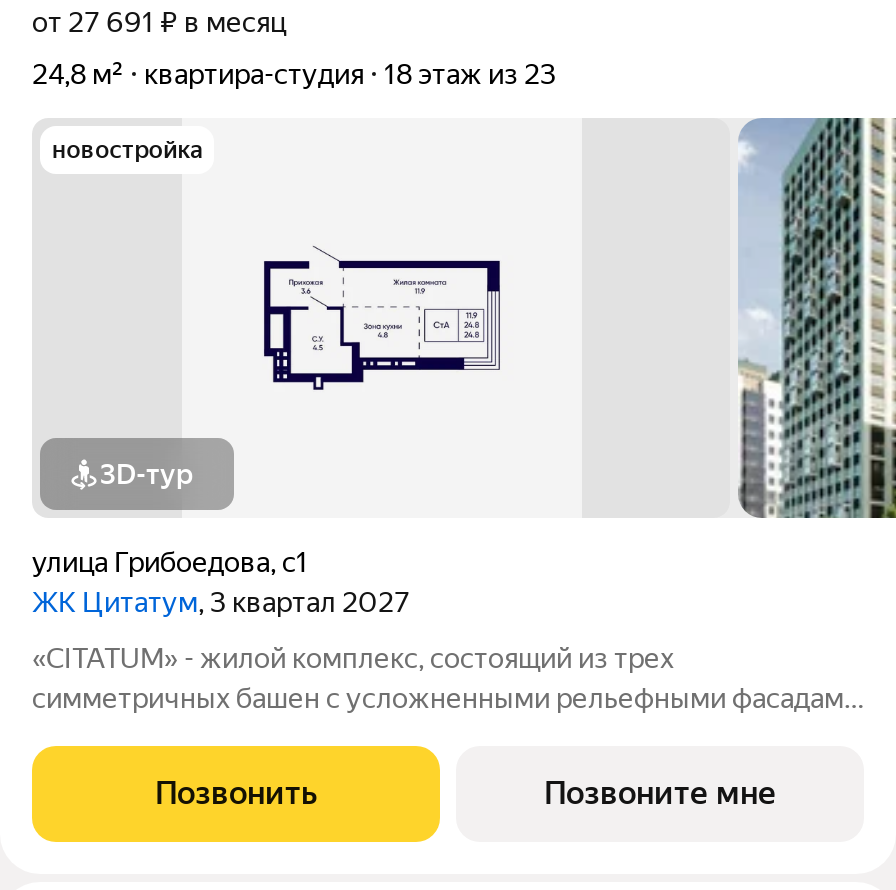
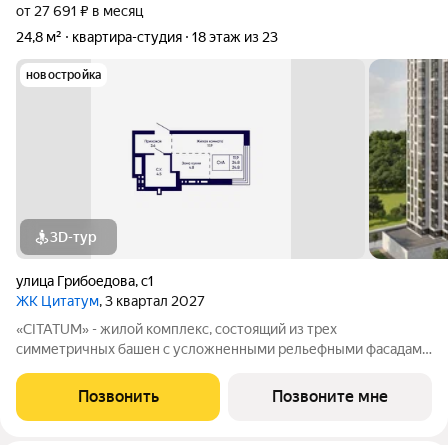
- [image]
+ [image]
